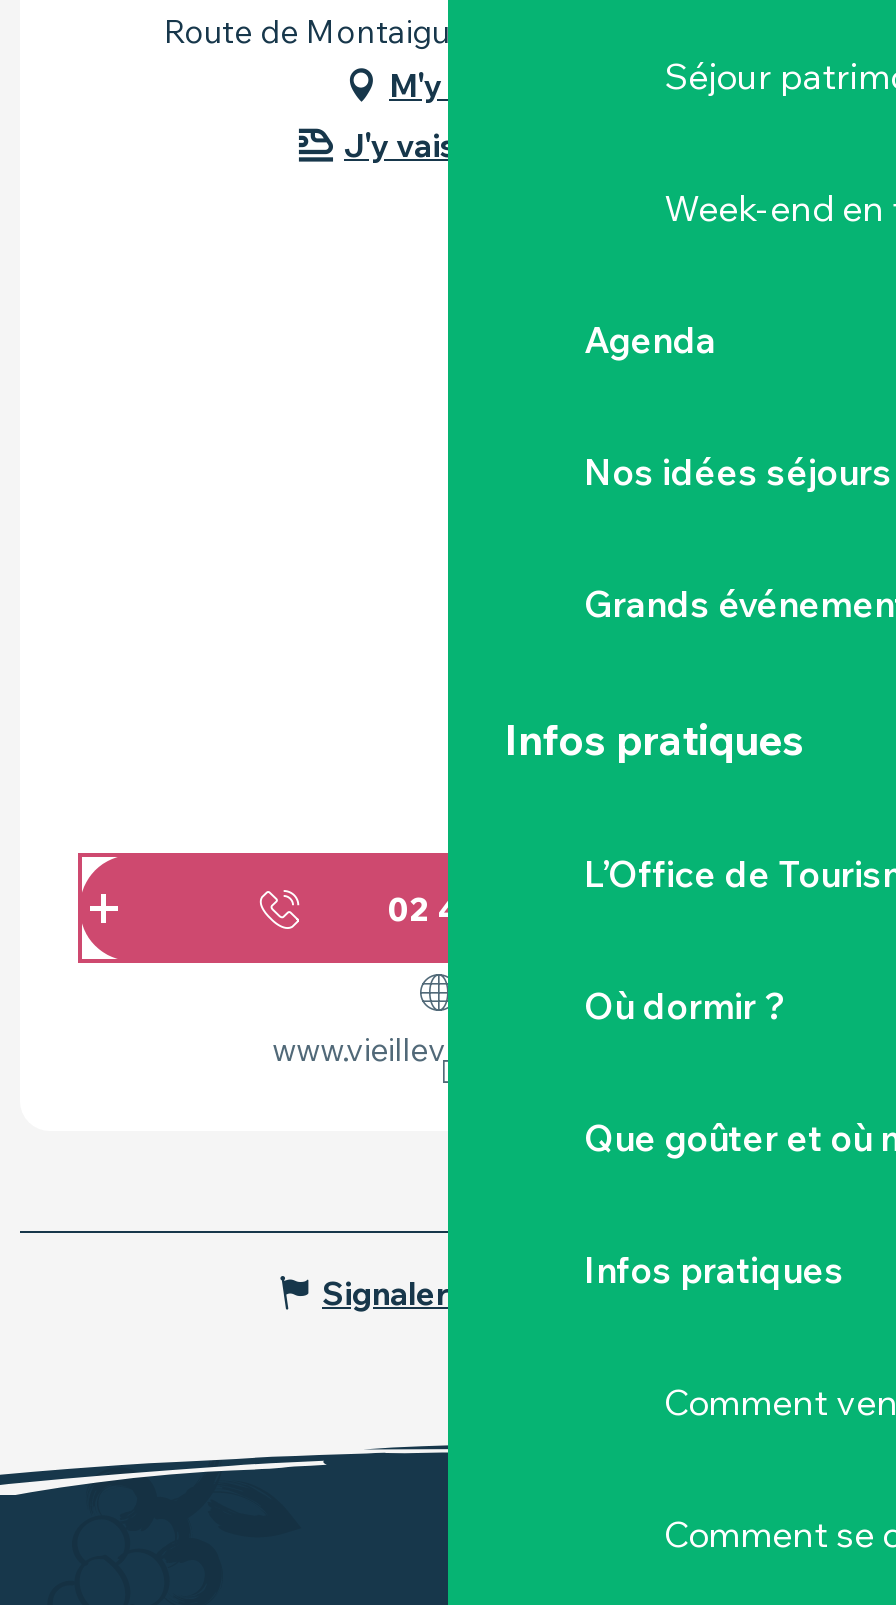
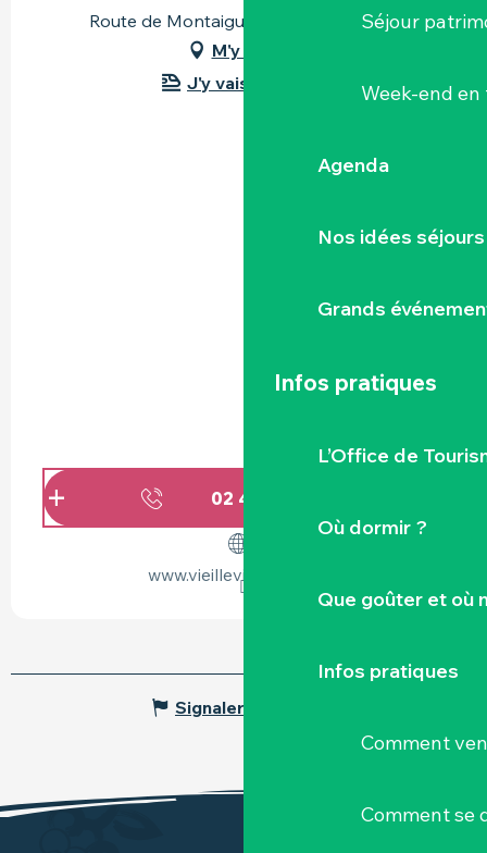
- [image]
+ [image]
